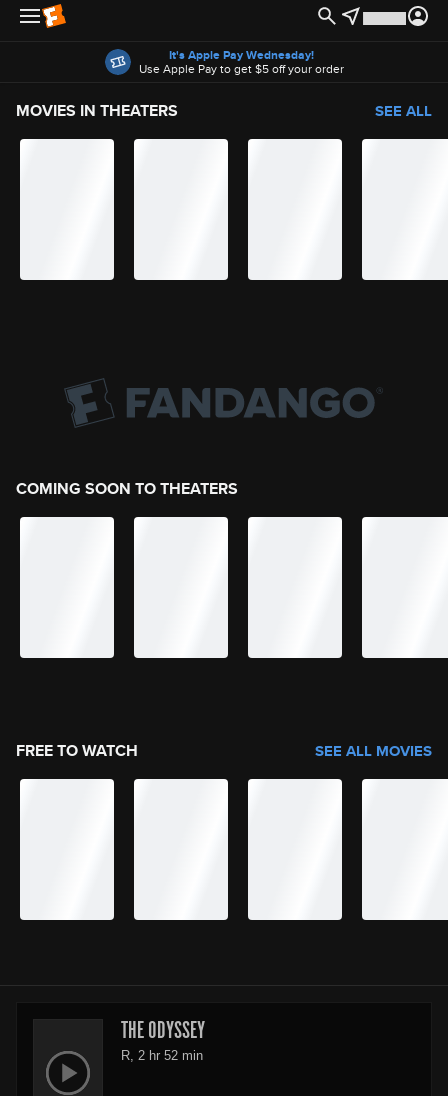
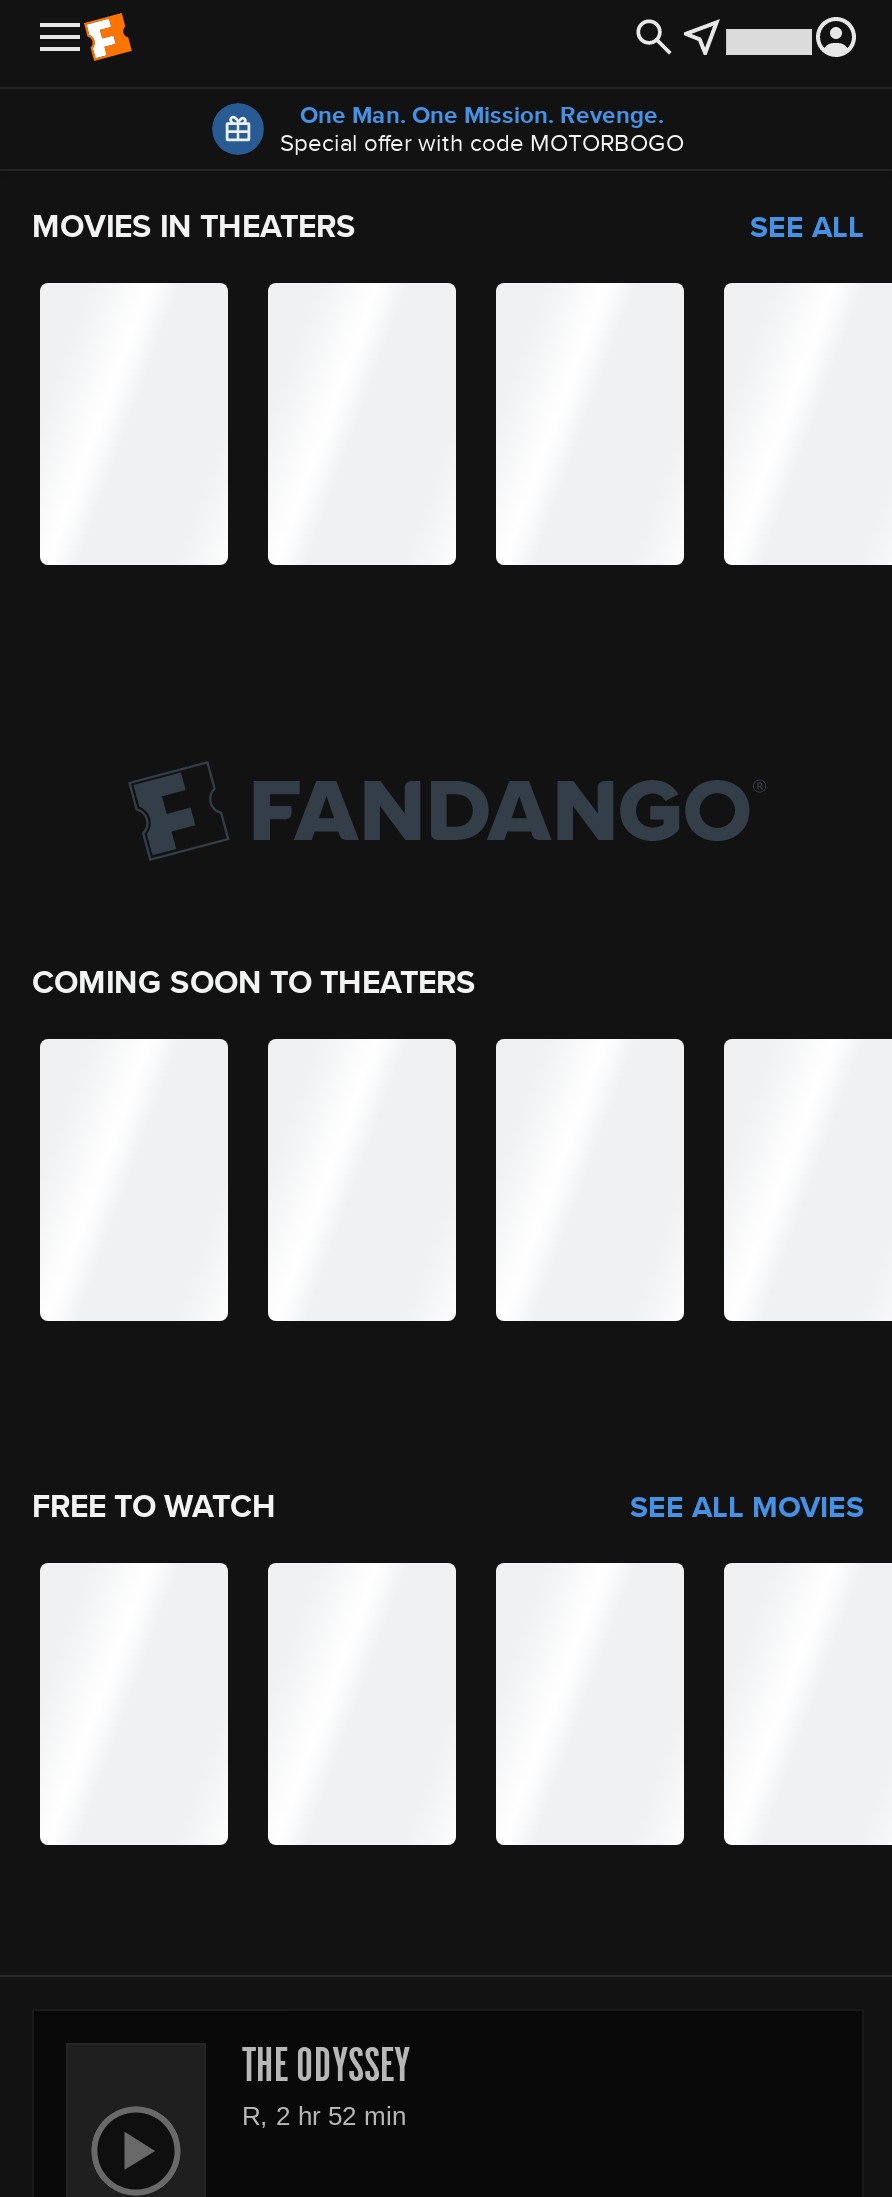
- It's Apple Pay Wednesday!
- Use Apple Pay to get $5 off your order
+ One Man. One Mission. Revenge.
+ Special offer with code MOTORBOGO
